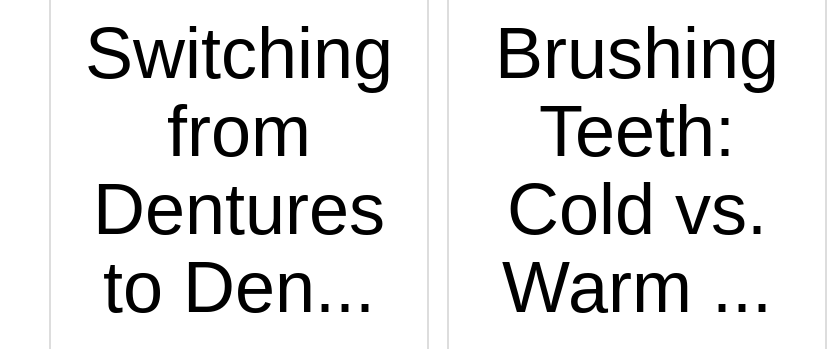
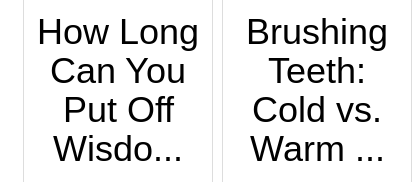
- Switching
- from
- Dentures
- to Den...
+ How Long
+ Can You
+ Put Off
+ Wisdo...
